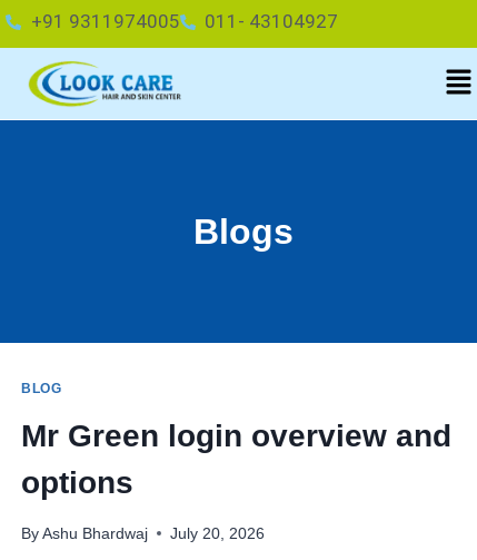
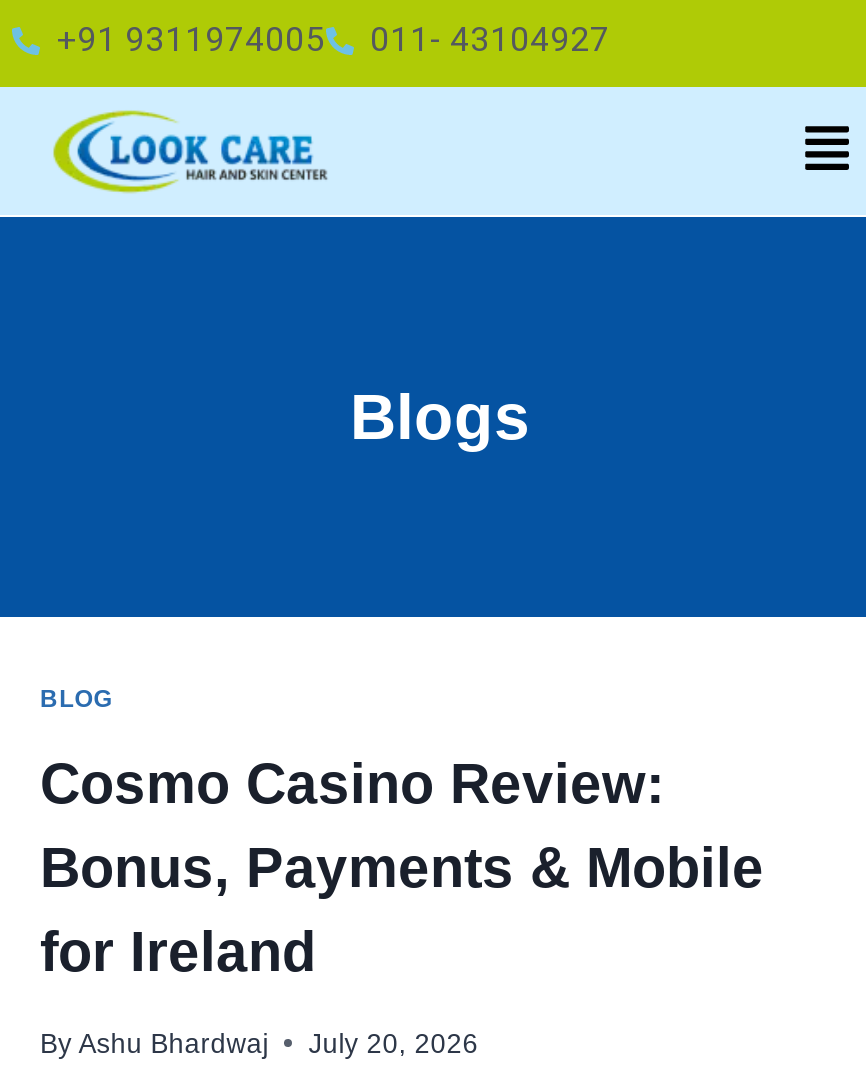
- Mr Green login overview and
- options
+ Cosmo Casino Review:
+ Bonus, Payments & Mobile
+ for Ireland
